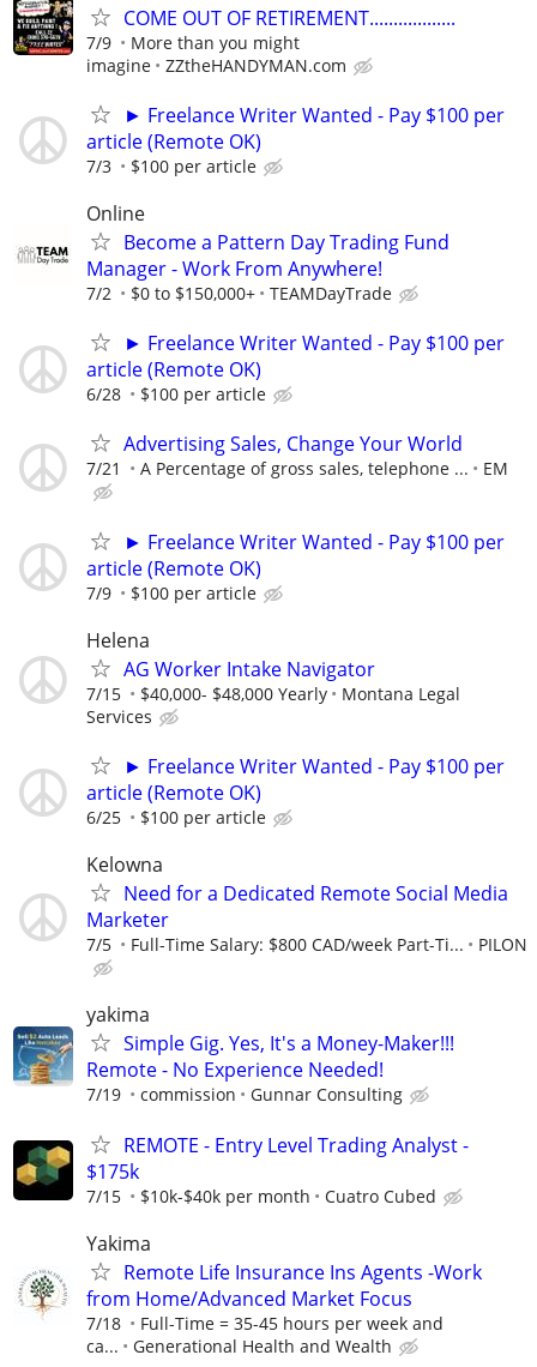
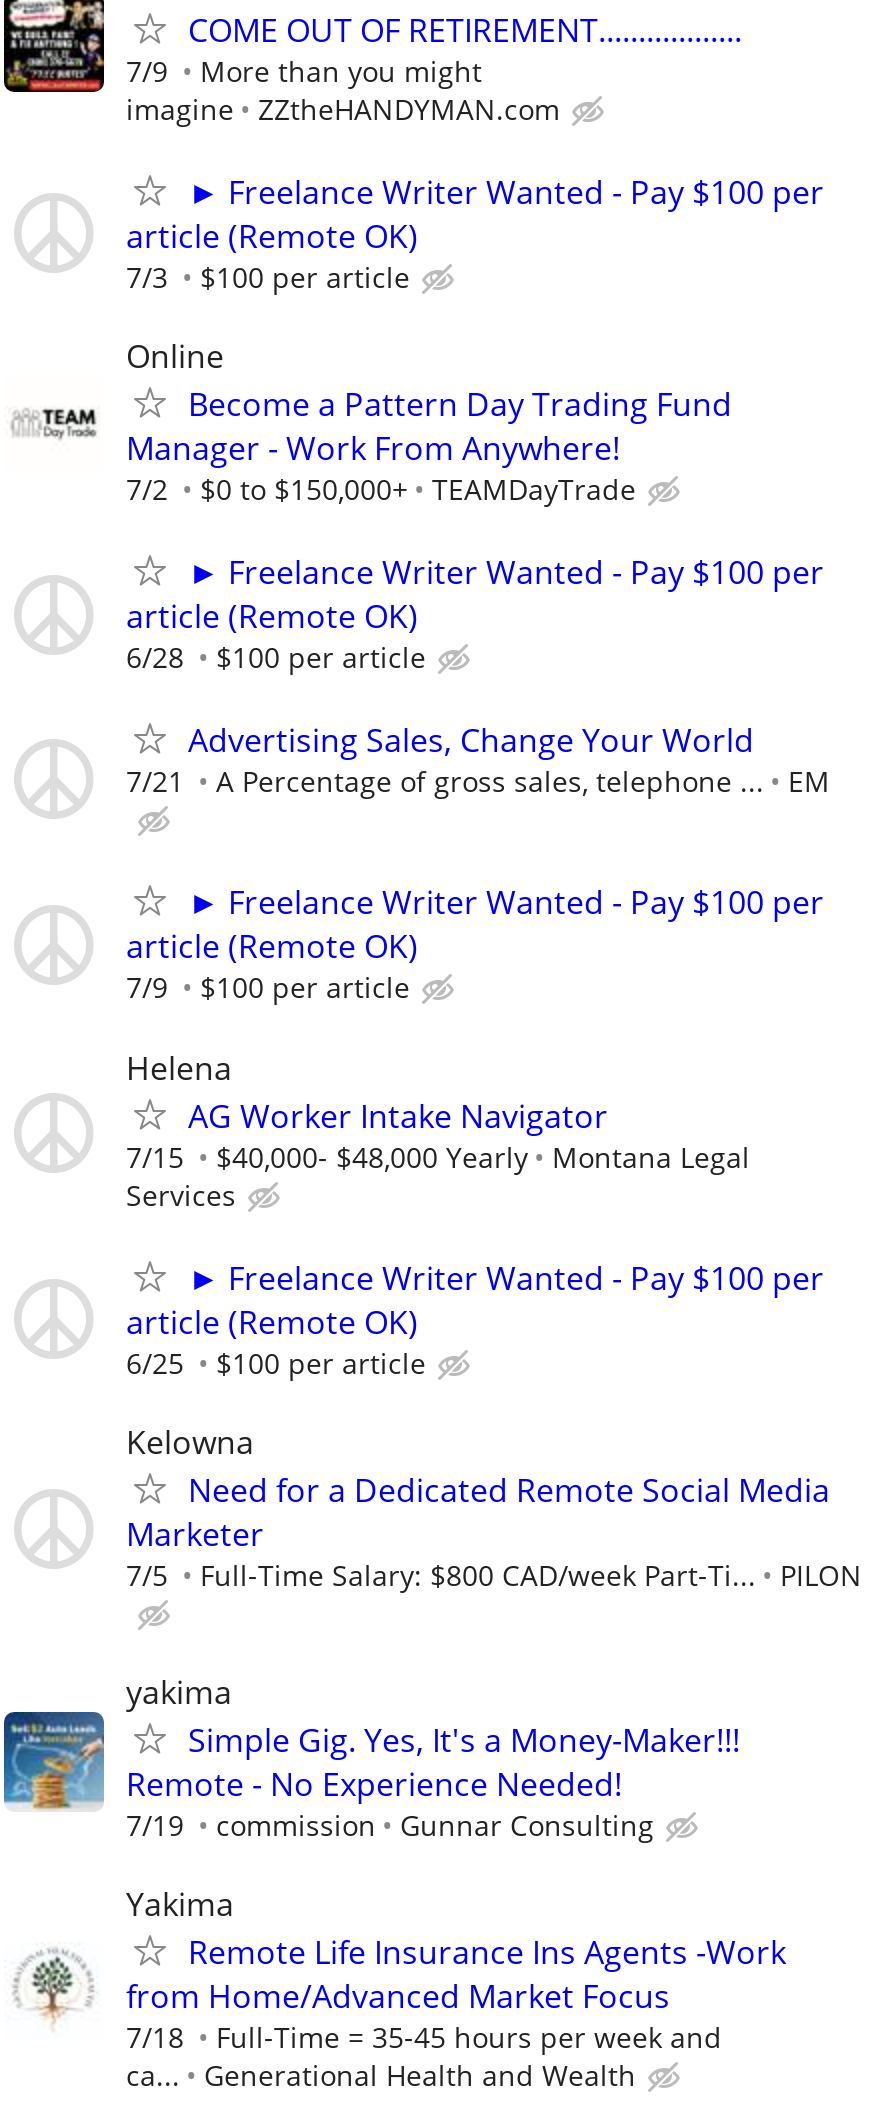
- [image]
- REMOTE - Entry Level Trading Analyst -
- $175k
- 7/15
- $10k-$40k per month
- Cuatro Cubed
